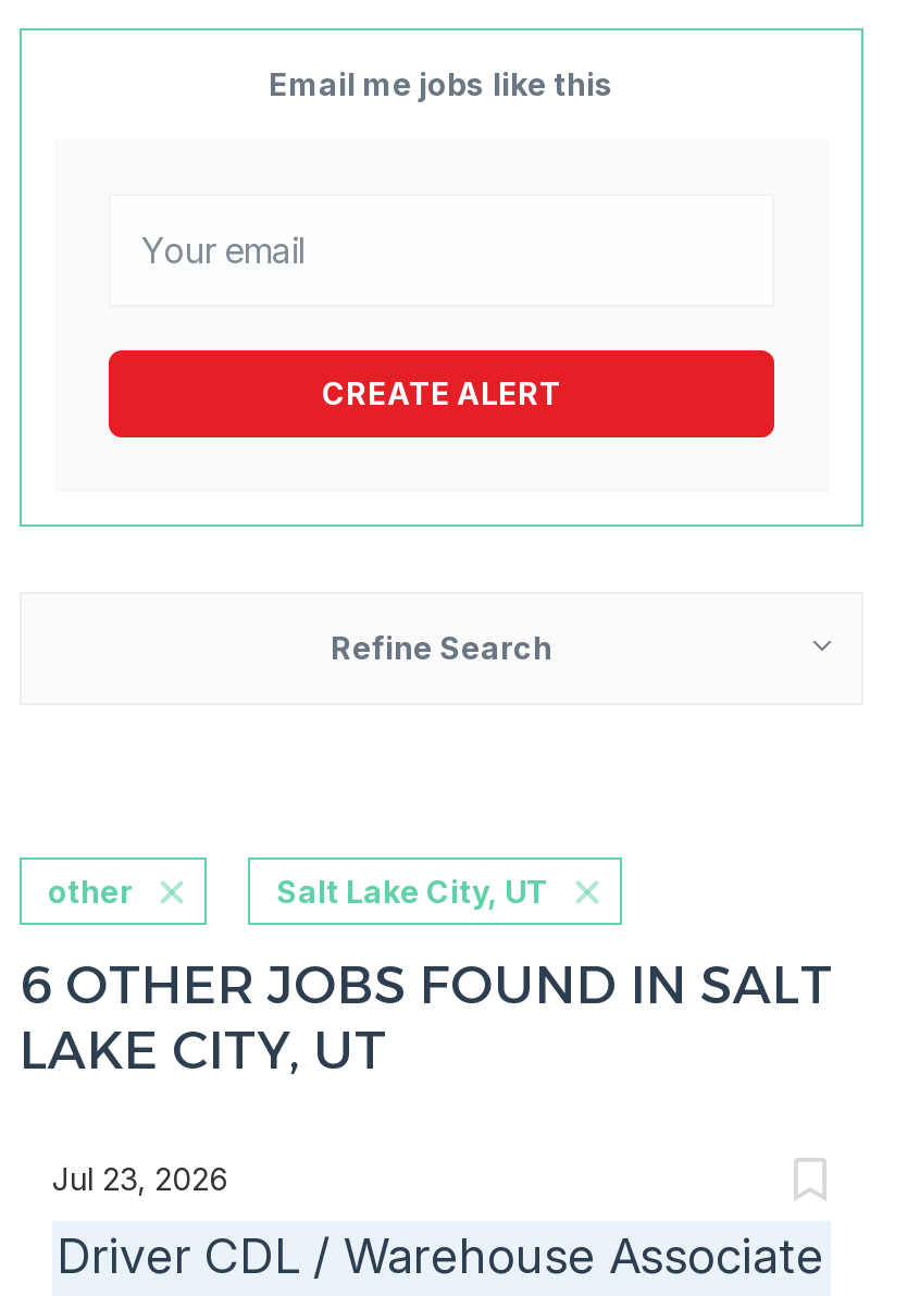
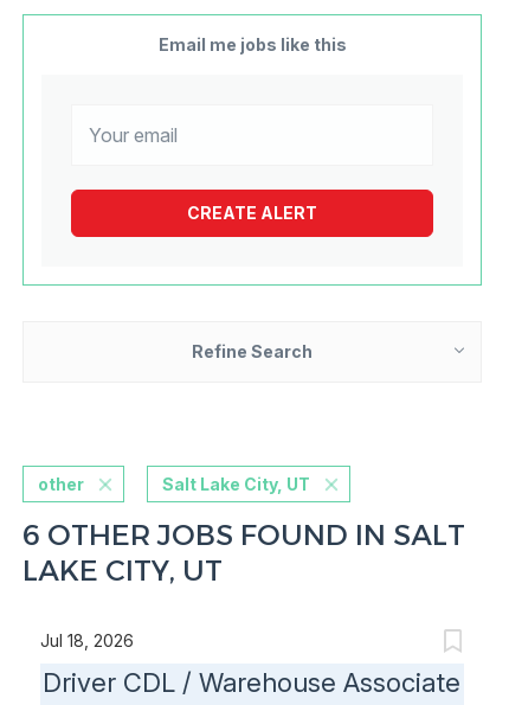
- Jul 23, 2026
+ Jul 18, 2026
